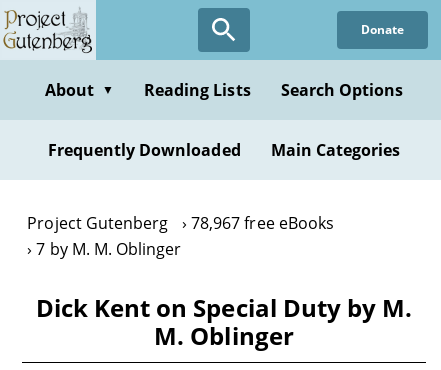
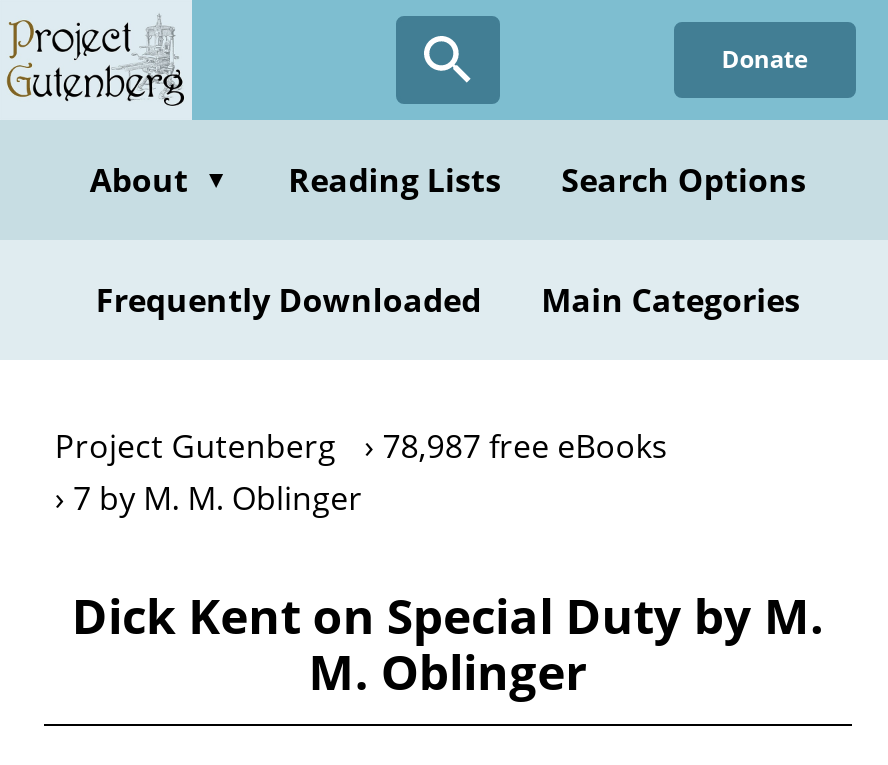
- Project Gutenberg 78,967 free eBooks
+ Project Gutenberg 78,987 free eBooks
